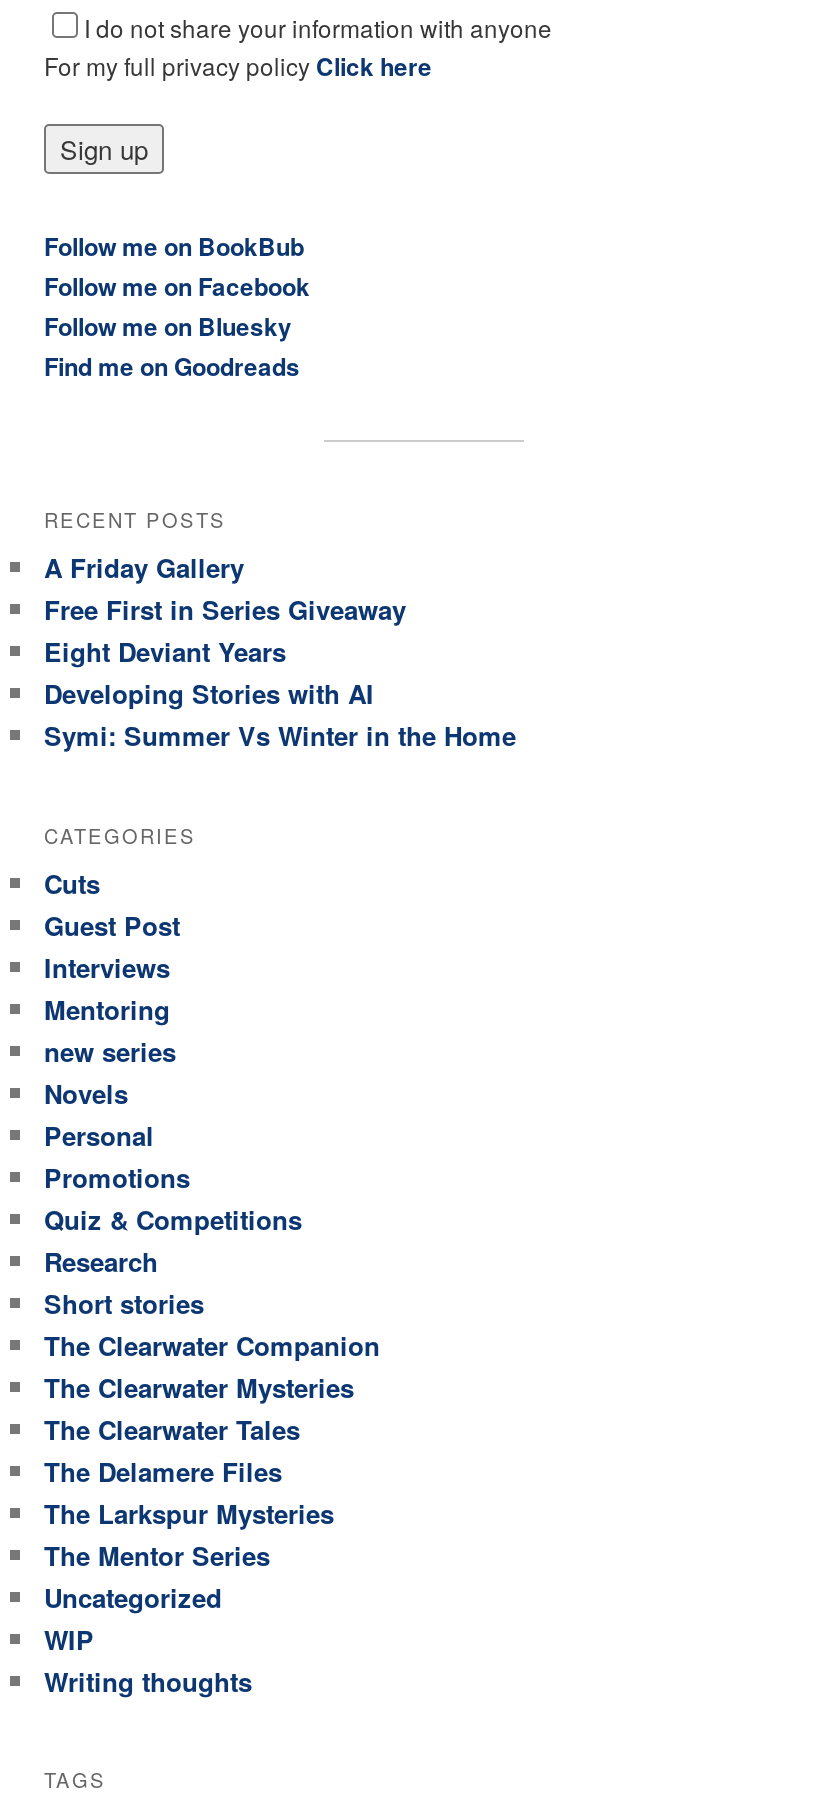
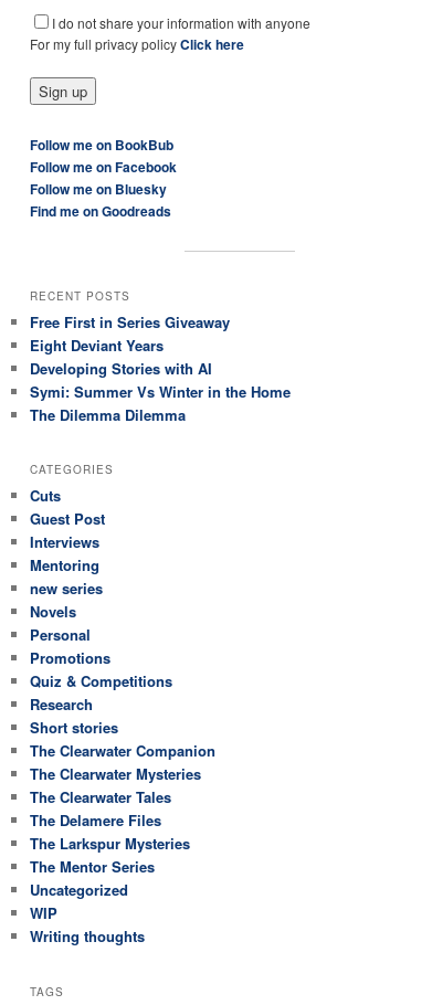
- A Friday Gallery

moved up: Free First in Series Giveaway | Eight Deviant Years | Developing Stories with AI | Symi: Summer Vs Winter in the Home

+ The Dilemma Dilemma
